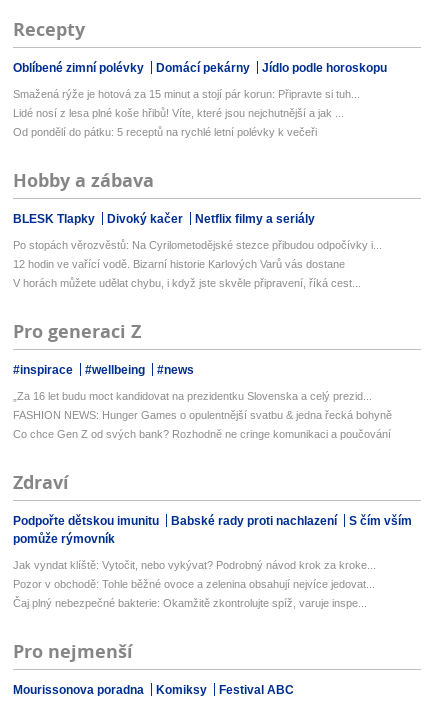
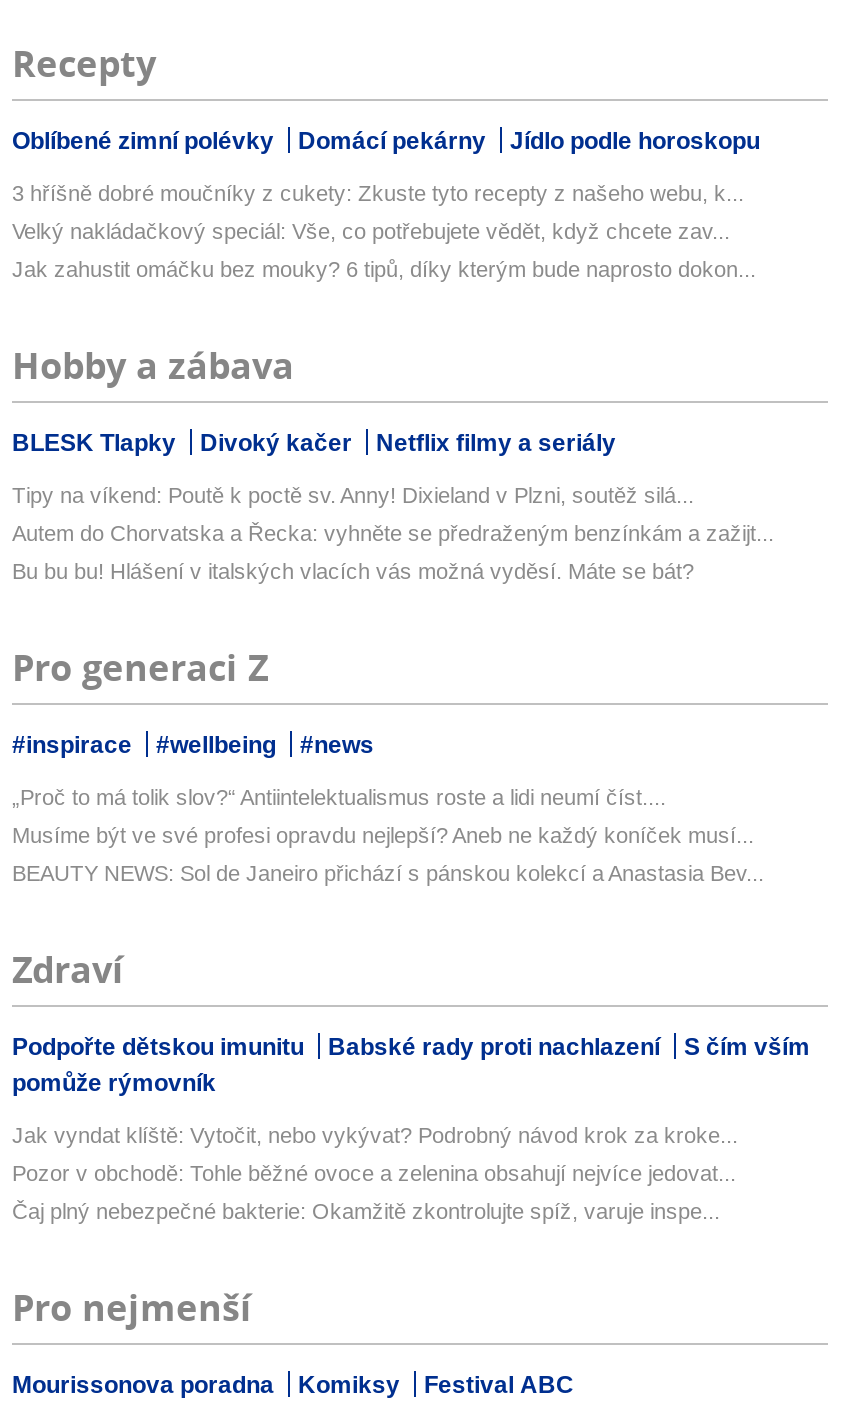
- Smažená rýže je hotová za 15 minut a stojí pár korun: Připravte si tuh...
+ 3 hříšně dobré moučníky z cukety: Zkuste tyto recepty z našeho webu, k...

- Lidé nosí z lesa plné koše hřibů! Víte, které jsou nejchutnější a jak ...
+ Velký nakládačkový speciál: Vše, co potřebujete vědět, když chcete zav...

- Od pondělí do pátku: 5 receptů na rychlé letní polévky k večeři
+ Jak zahustit omáčku bez mouky? 6 tipů, díky kterým bude naprosto dokon...

- Po stopách věrozvěstů: Na Cyrilometodějské stezce přibudou odpočívky i...
+ Tipy na víkend: Poutě k poctě sv. Anny! Dixieland v Plzni, soutěž silá...

- 12 hodin ve vařící vodě. Bizarní historie Karlových Varů vás dostane
+ Autem do Chorvatska a Řecka: vyhněte se předraženým benzínkám a zažijt...

- V horách můžete udělat chybu, i když jste skvěle připravení, říká cest...
+ Bu bu bu! Hlášení v italských vlacích vás možná vyděsí. Máte se bát?

- „Za 16 let budu moct kandidovat na prezidentku Slovenska a celý prezid...
+ „Proč to má tolik slov?“ Antiintelektualismus roste a lidi neumí číst....

- FASHION NEWS: Hunger Games o opulentnější svatbu & jedna řecká bohyně
+ Musíme být ve své profesi opravdu nejlepší? Aneb ne každý koníček musí...

- Co chce Gen Z od svých bank? Rozhodně ne cringe komunikaci a poučování
+ BEAUTY NEWS: Sol de Janeiro přichází s pánskou kolekcí a Anastasia Bev...
